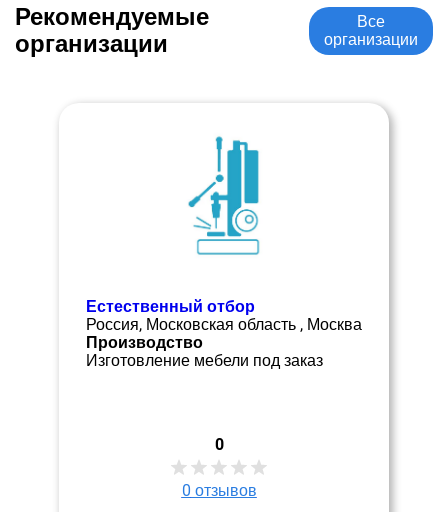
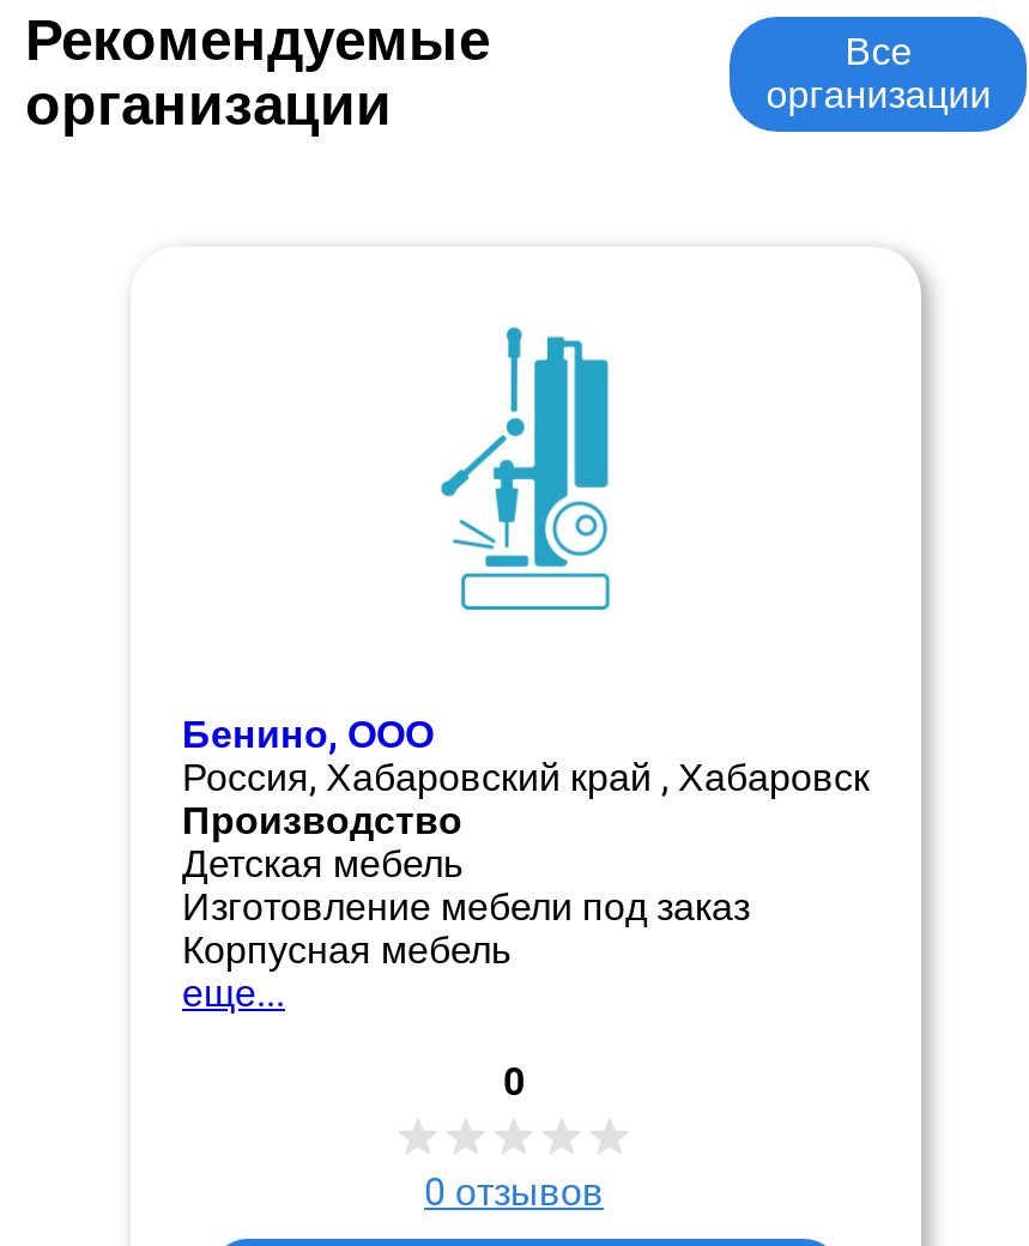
- Естественный отбор
- Россия, Московская область , Москва
+ Бенино, ООО
+ Россия, Хабаровский край , Хабаровск

+ Детская мебель

+ Корпусная мебель
+ еще...
